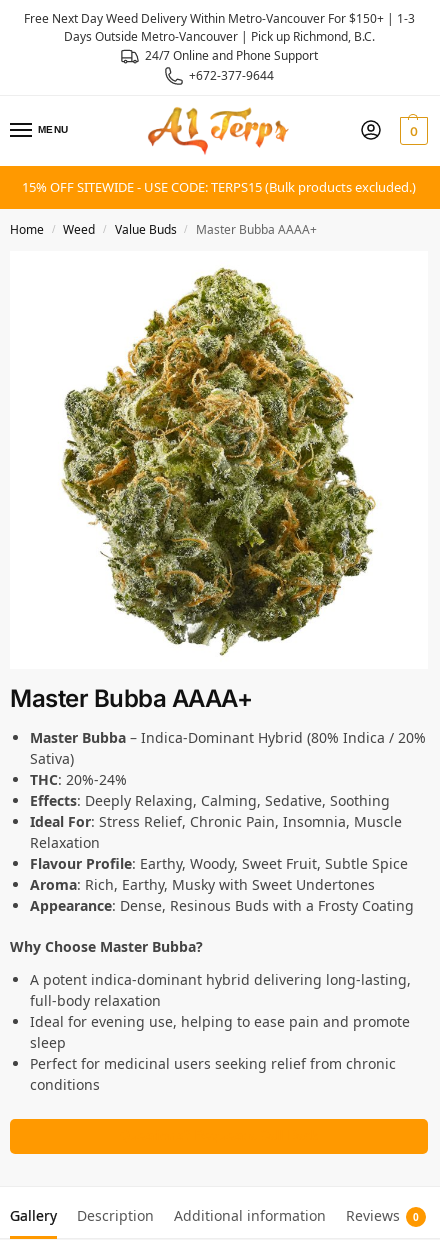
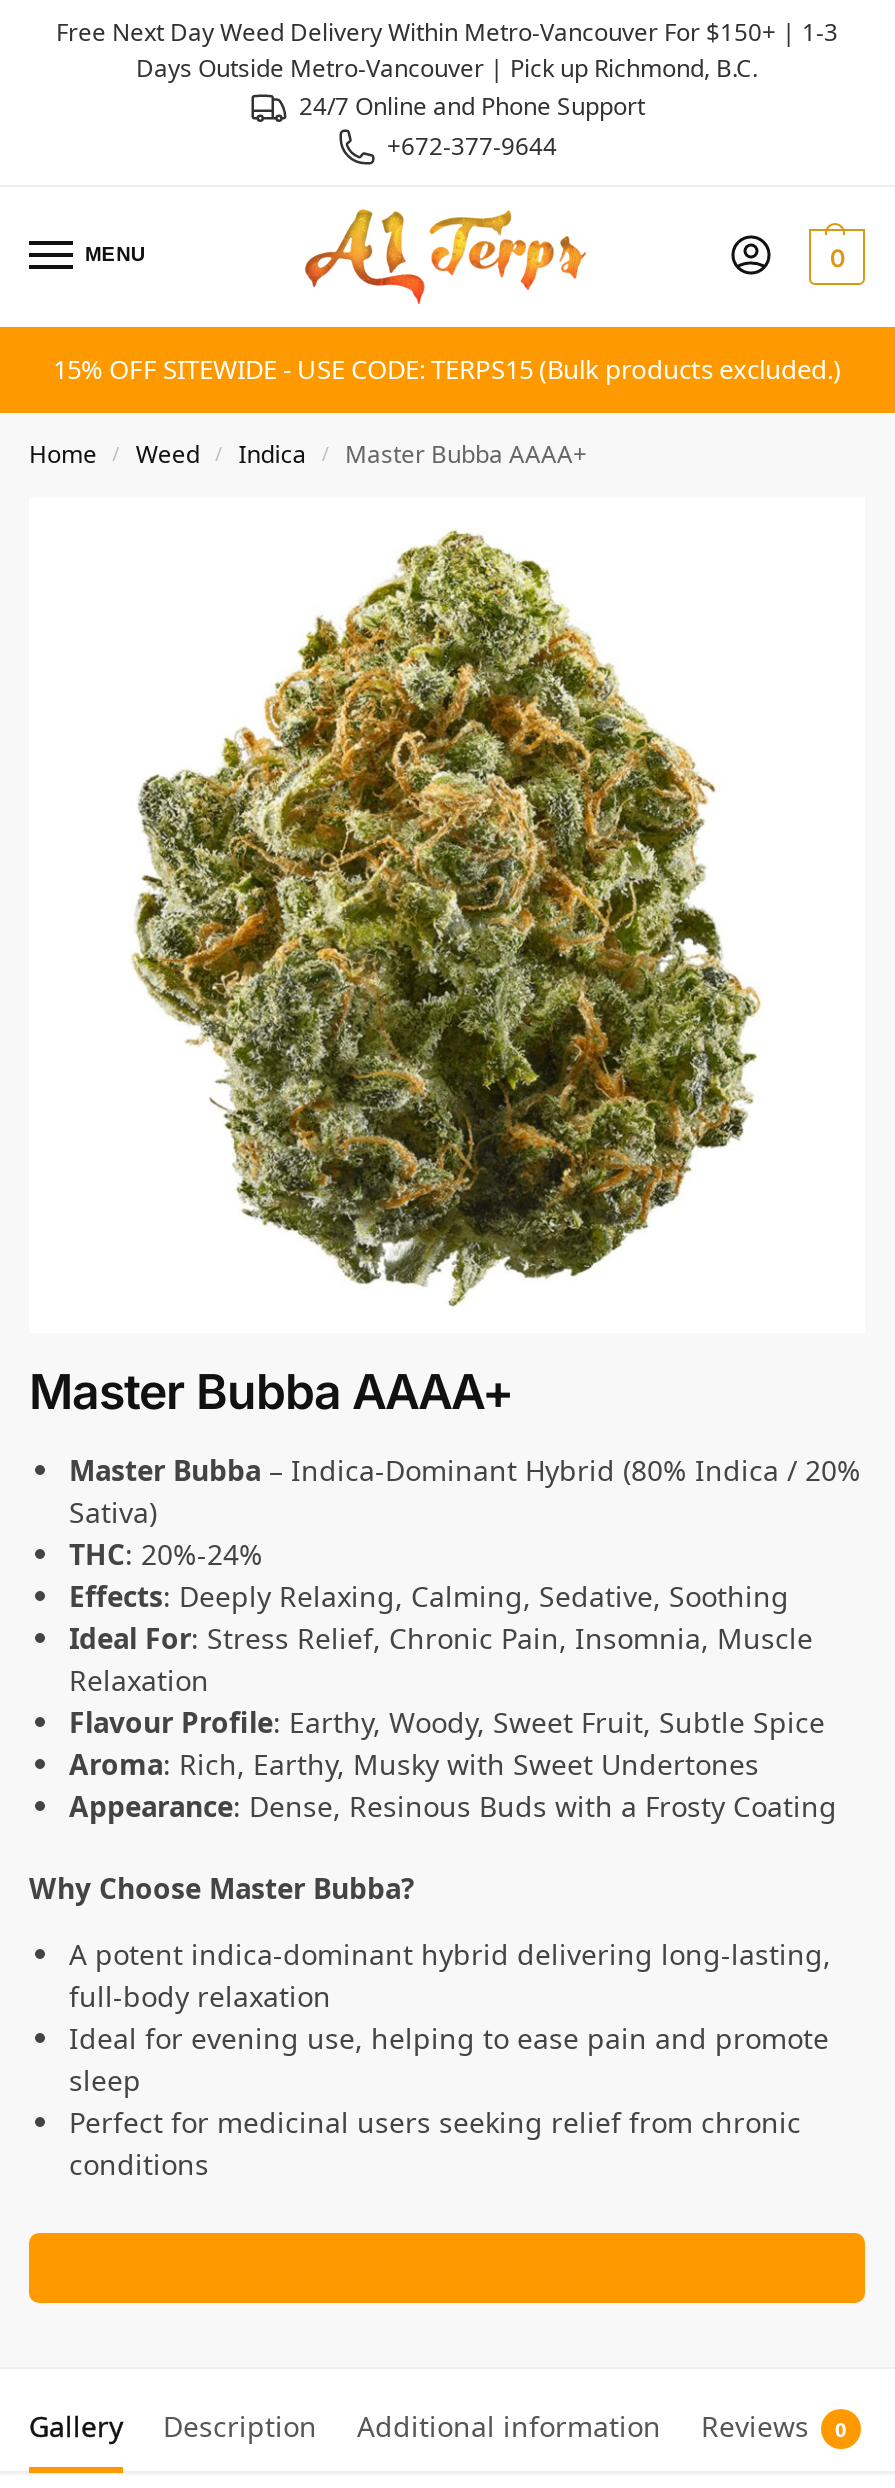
- Home / Weed / Value Buds / Master Bubba AAAA+
+ Home / Weed / Indica / Master Bubba AAAA+
